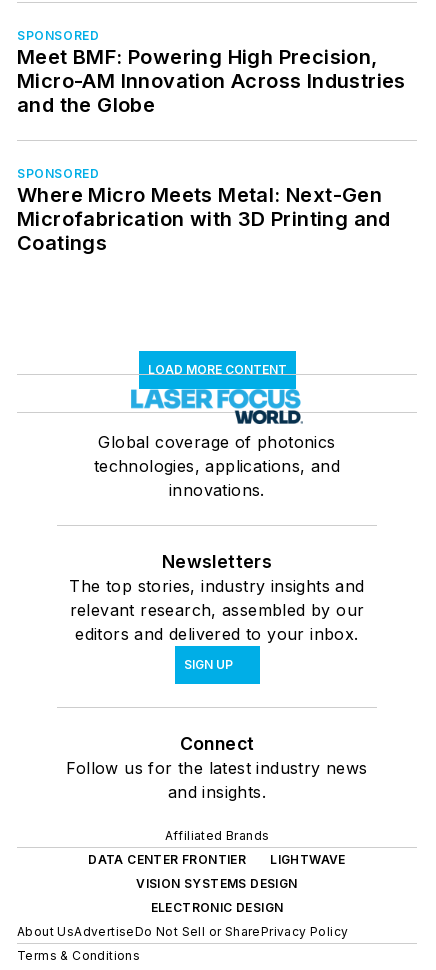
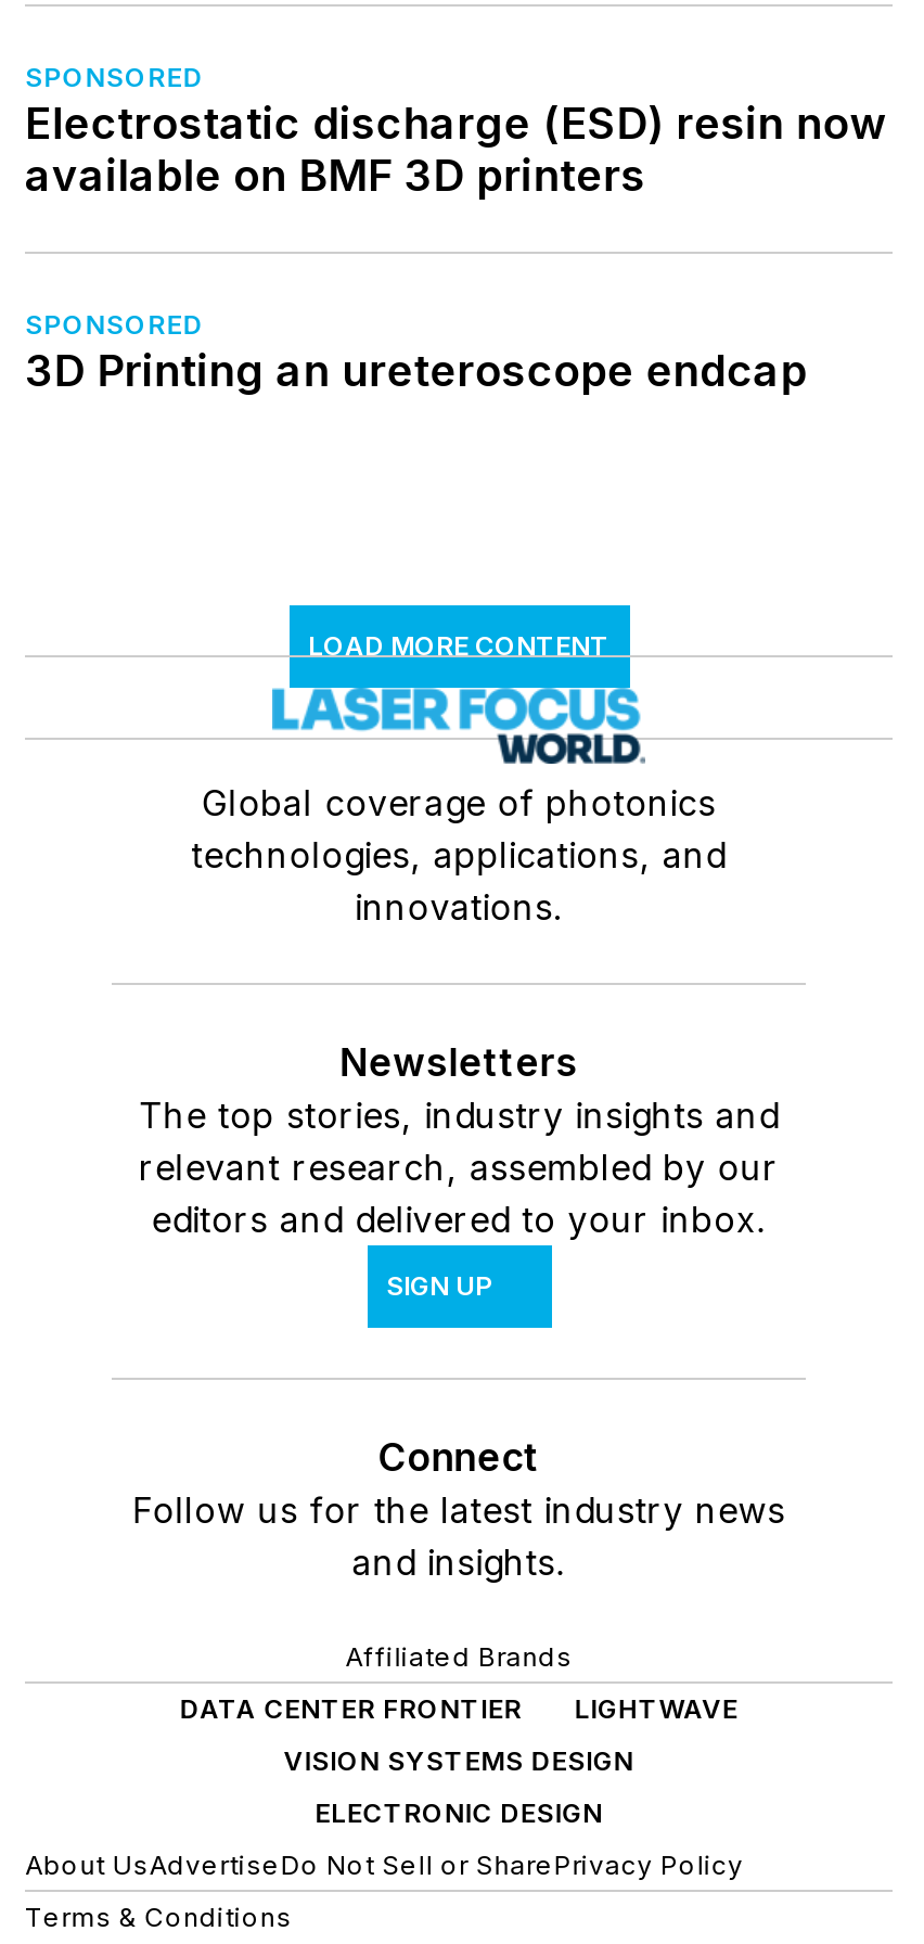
- Meet BMF: Powering High Precision,
- Micro-AM Innovation Across Industries
- and the Globe
+ Electrostatic discharge (ESD) resin now
+ available on BMF 3D printers

- Where Micro Meets Metal: Next-Gen
- Microfabrication with 3D Printing and
- Coatings
+ 3D Printing an ureteroscope endcap
